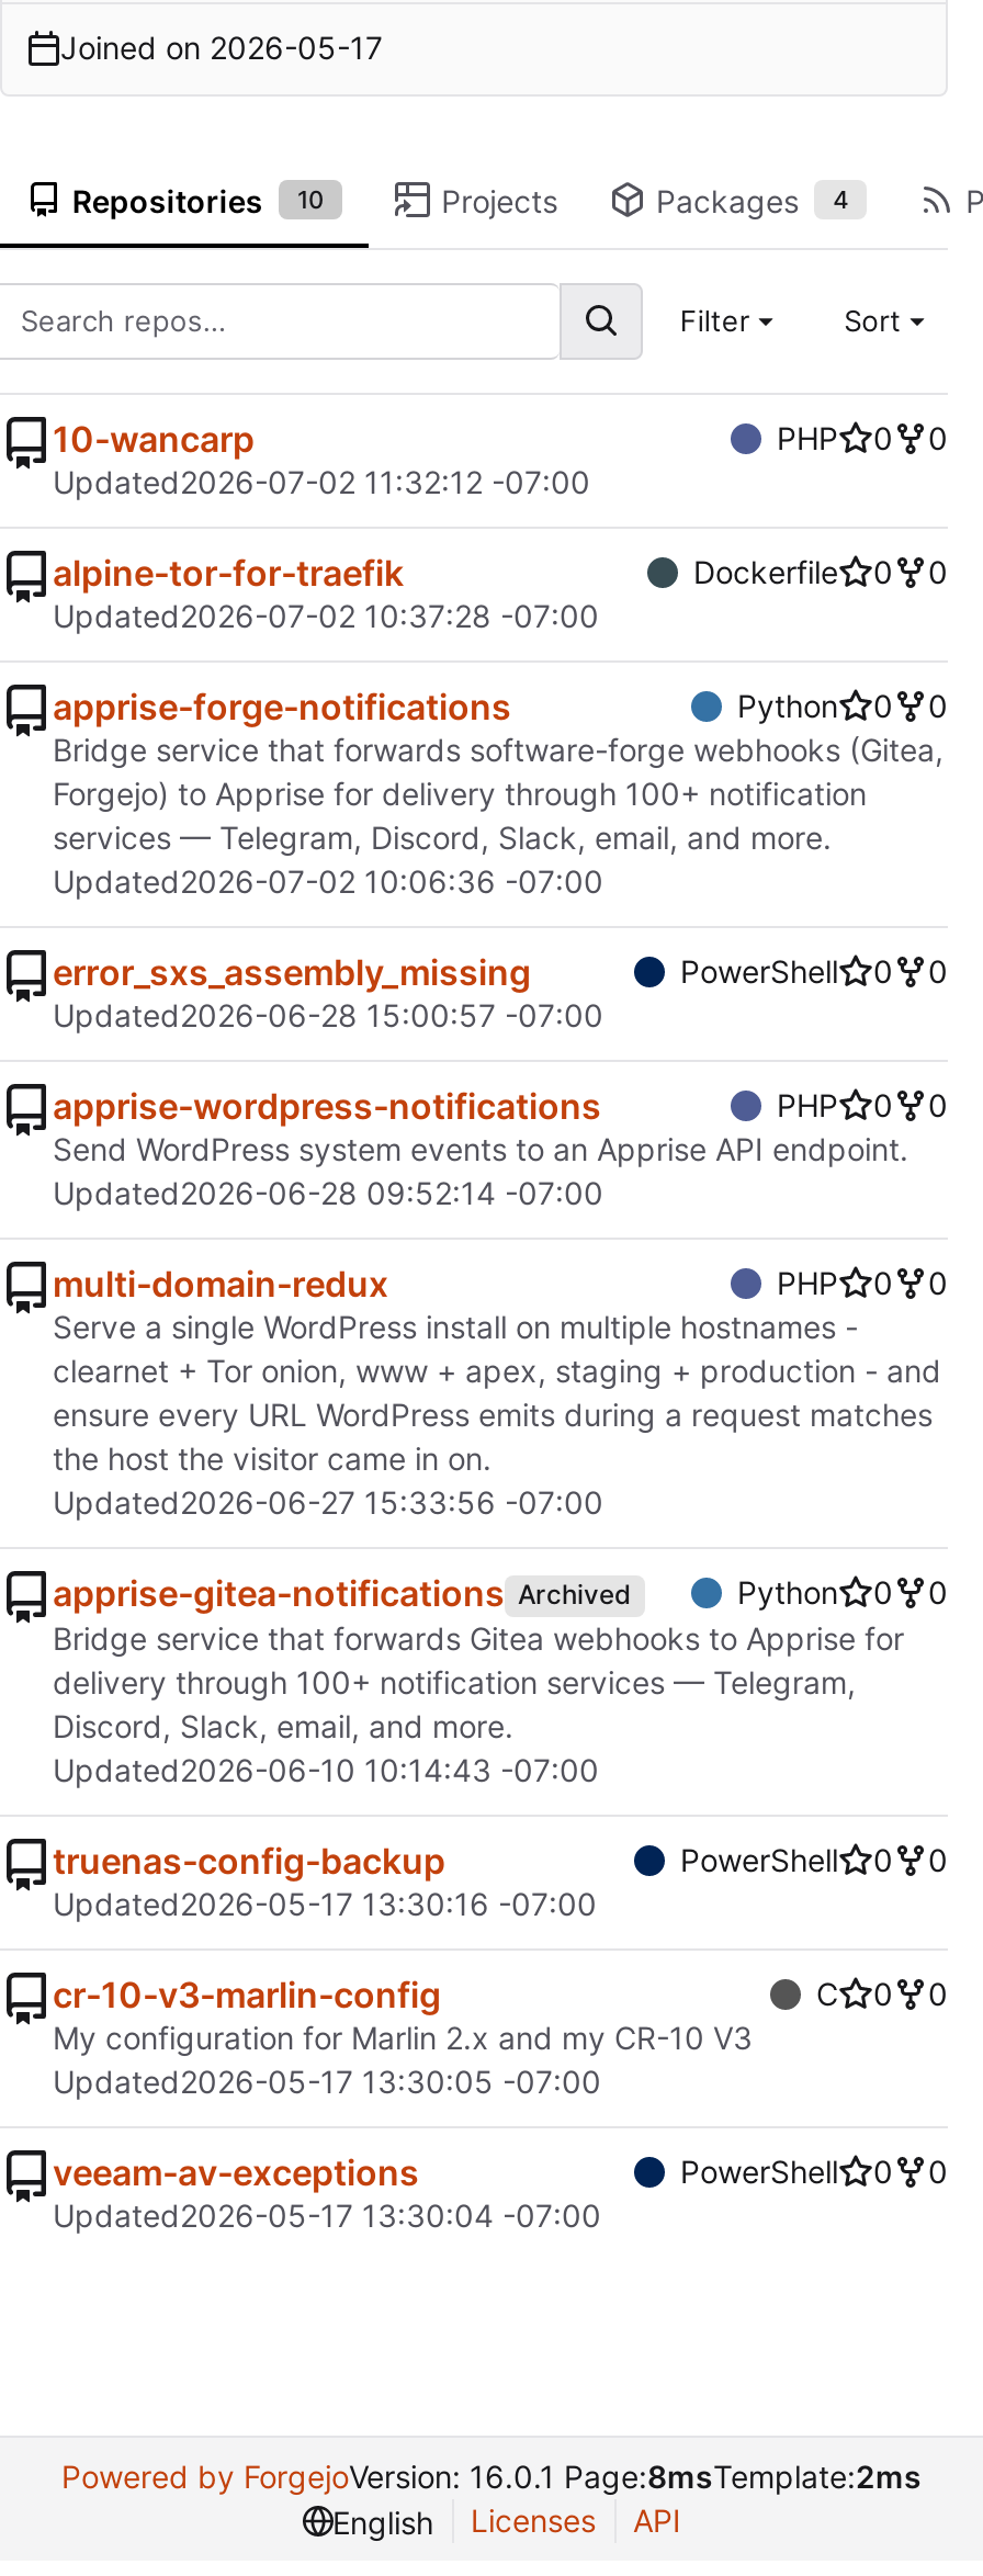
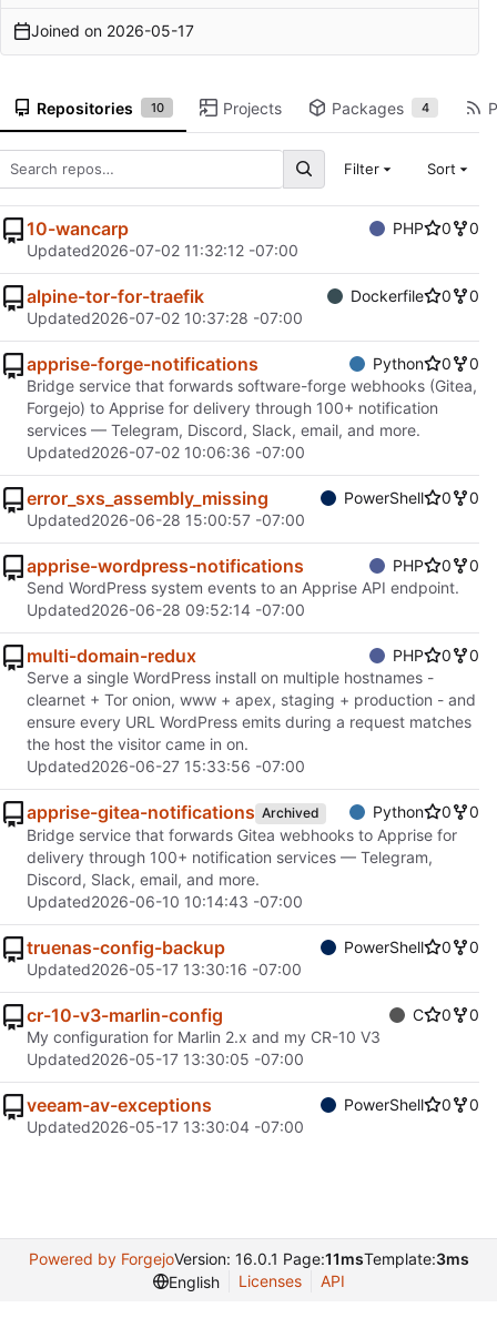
- Powered by ForgejoVersion: 16.0.1 Page:8msTemplate:2ms
+ Powered by ForgejoVersion: 16.0.1 Page:11msTemplate:3ms
